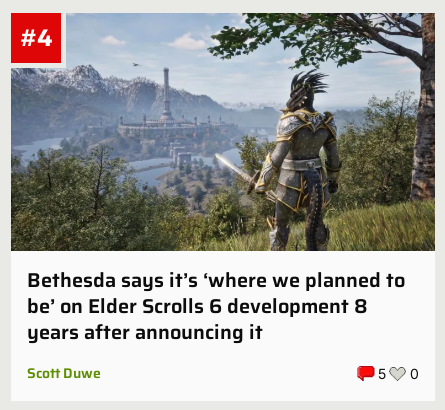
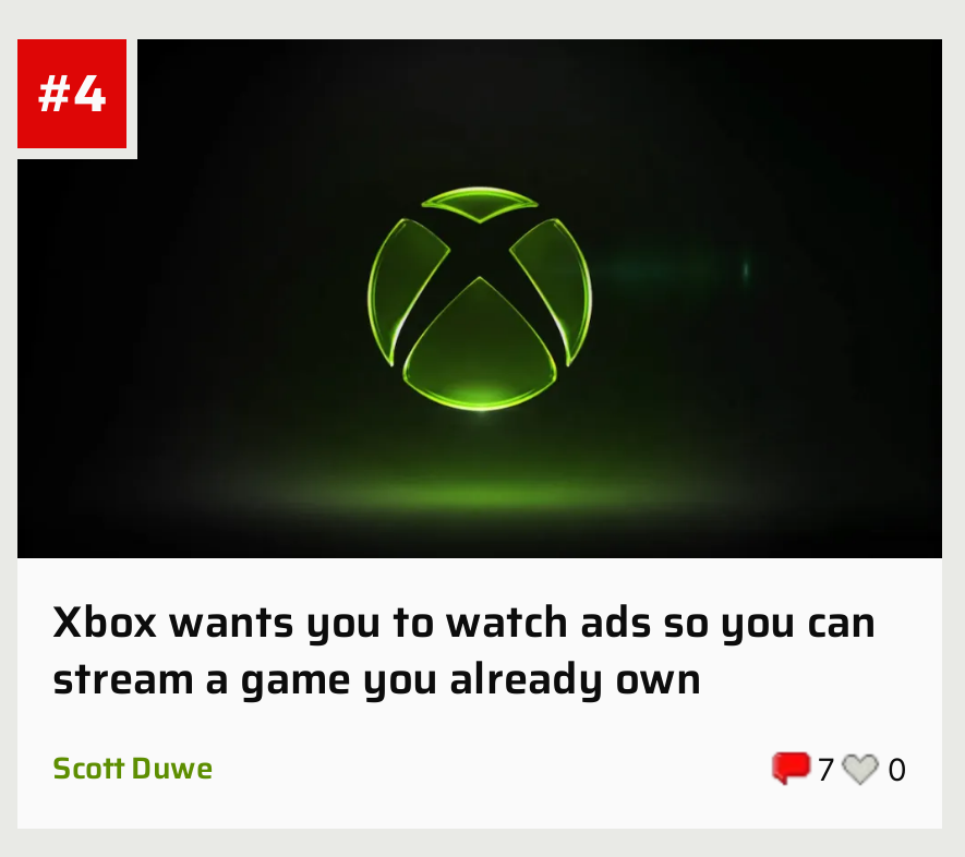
- [image]
- Bethesda says it’s ‘where we planned to
- be’ on Elder Scrolls 6 development 8
- years after announcing it
+ [image]
+ Xbox wants you to watch ads so you can
+ stream a game you already own

- 5 0
+ 7 0
